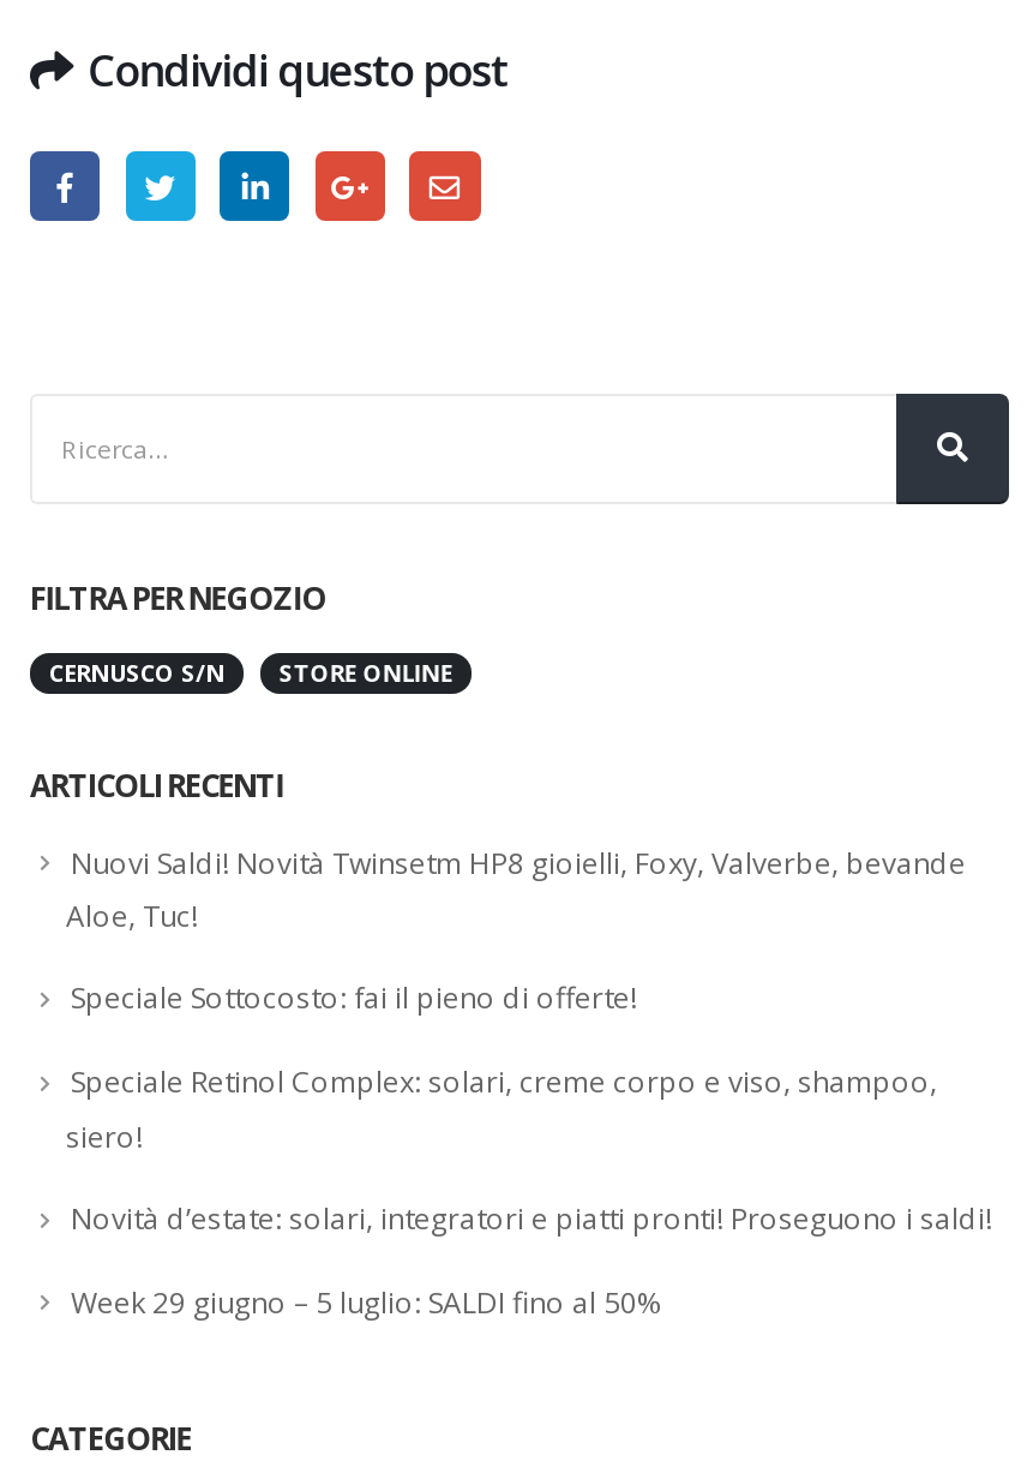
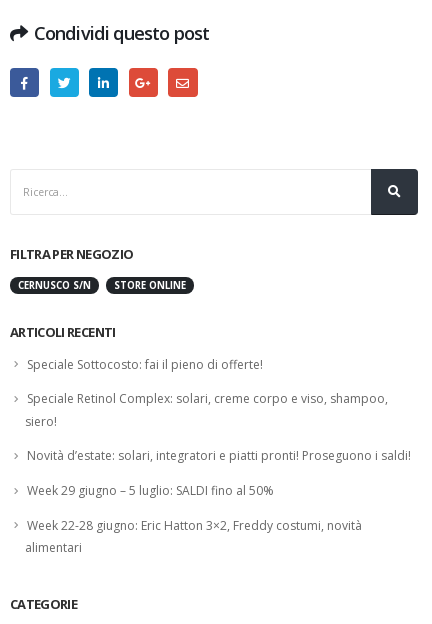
- Nuovi Saldi! Novità Twinsetm HP8 gioielli, Foxy, Valverbe, bevande
- Aloe, Tuc!

moved up: Speciale Sottocosto: fai il pieno di offerte! | Speciale Retinol Complex: solari, creme corpo e viso, shampoo, | siero! | Novità d’estate: solari, integratori e piatti pronti! Proseguono i saldi! | Week 29 giugno – 5 luglio: SALDI fino al 50%

+ Week 22-28 giugno: Eric Hatton 3×2, Freddy costumi, novità
+ alimentari
